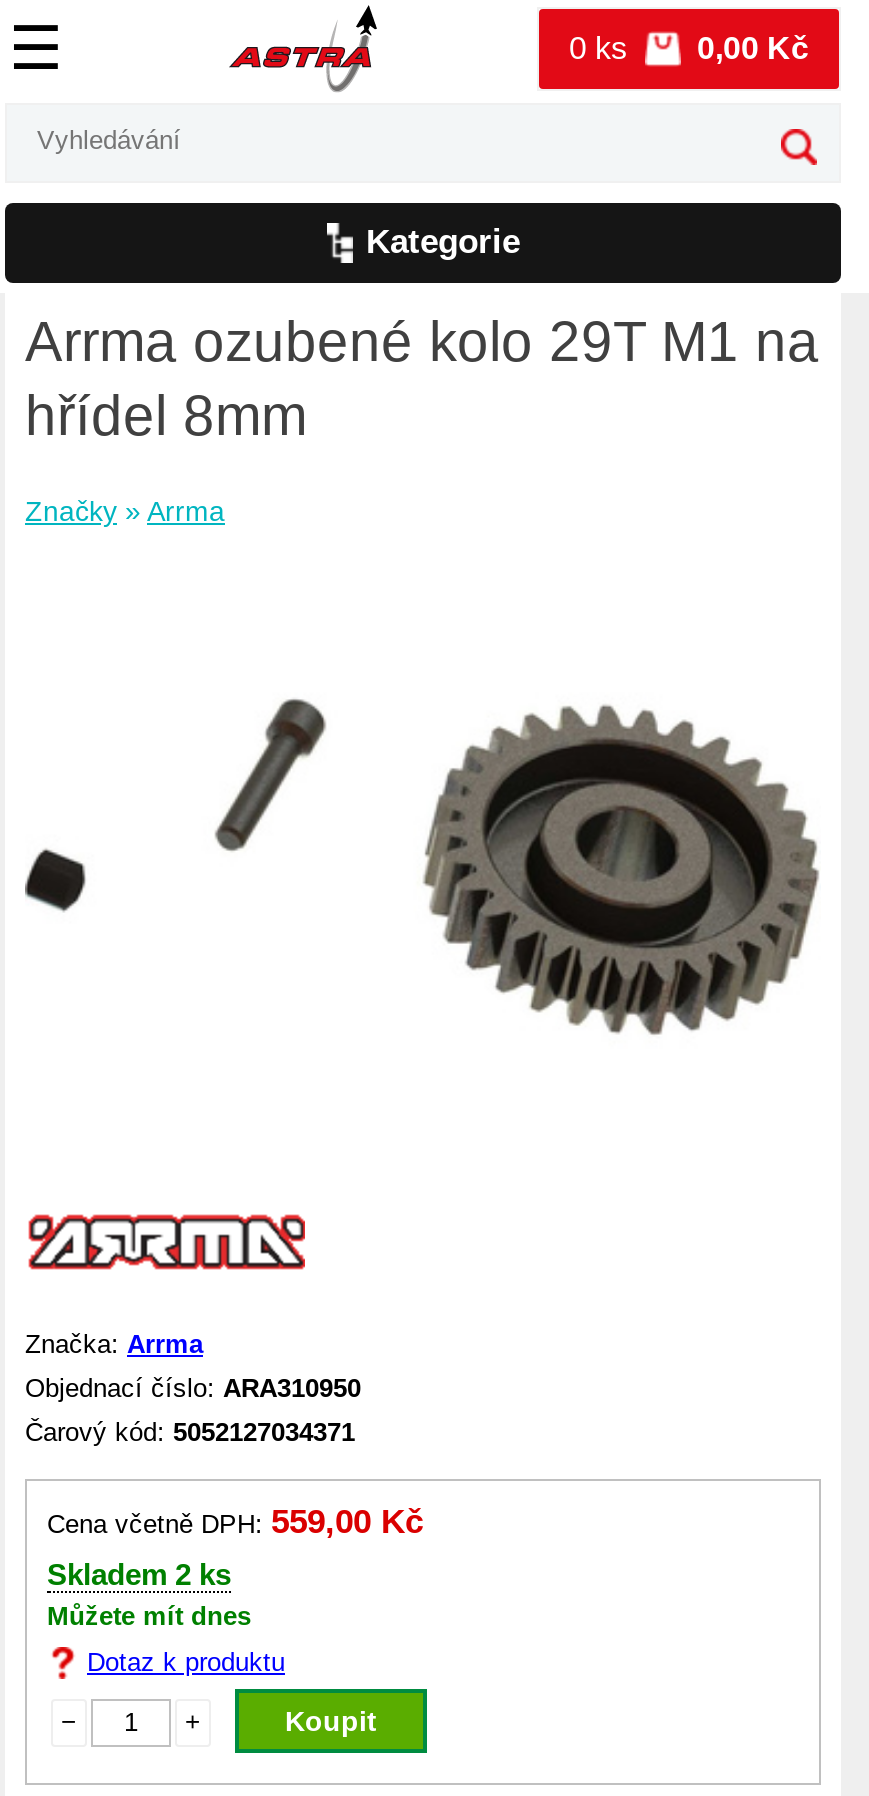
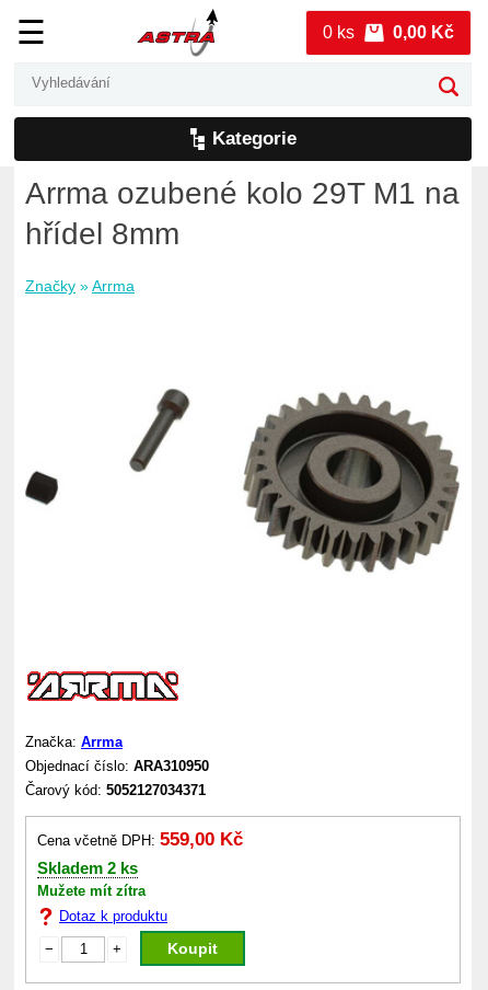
- Můžete mít dnes
+ Mužete mít zítra
